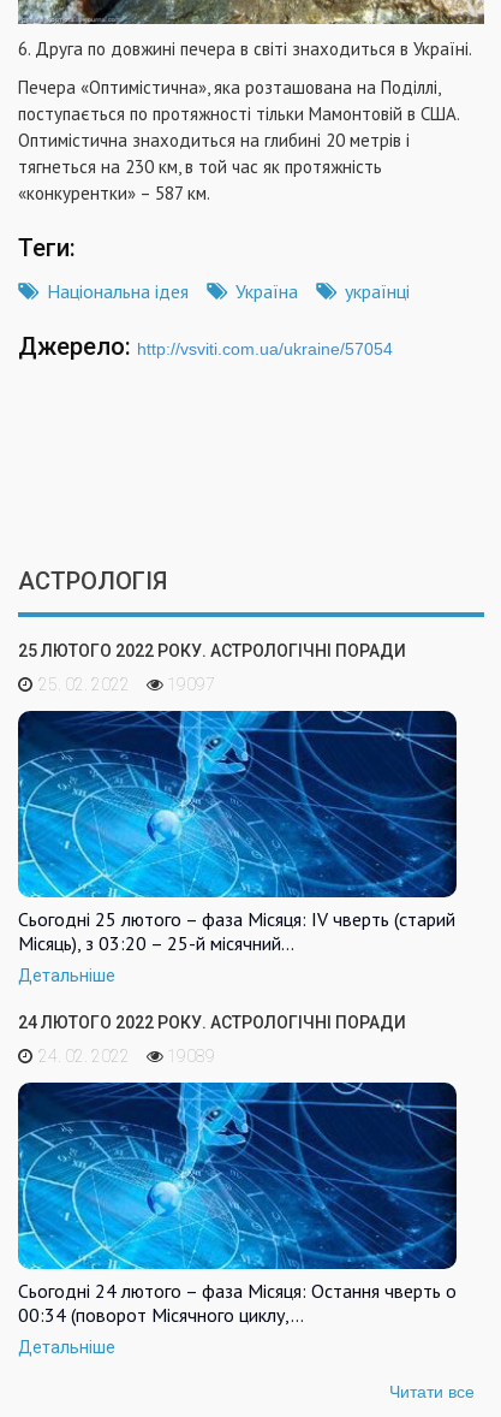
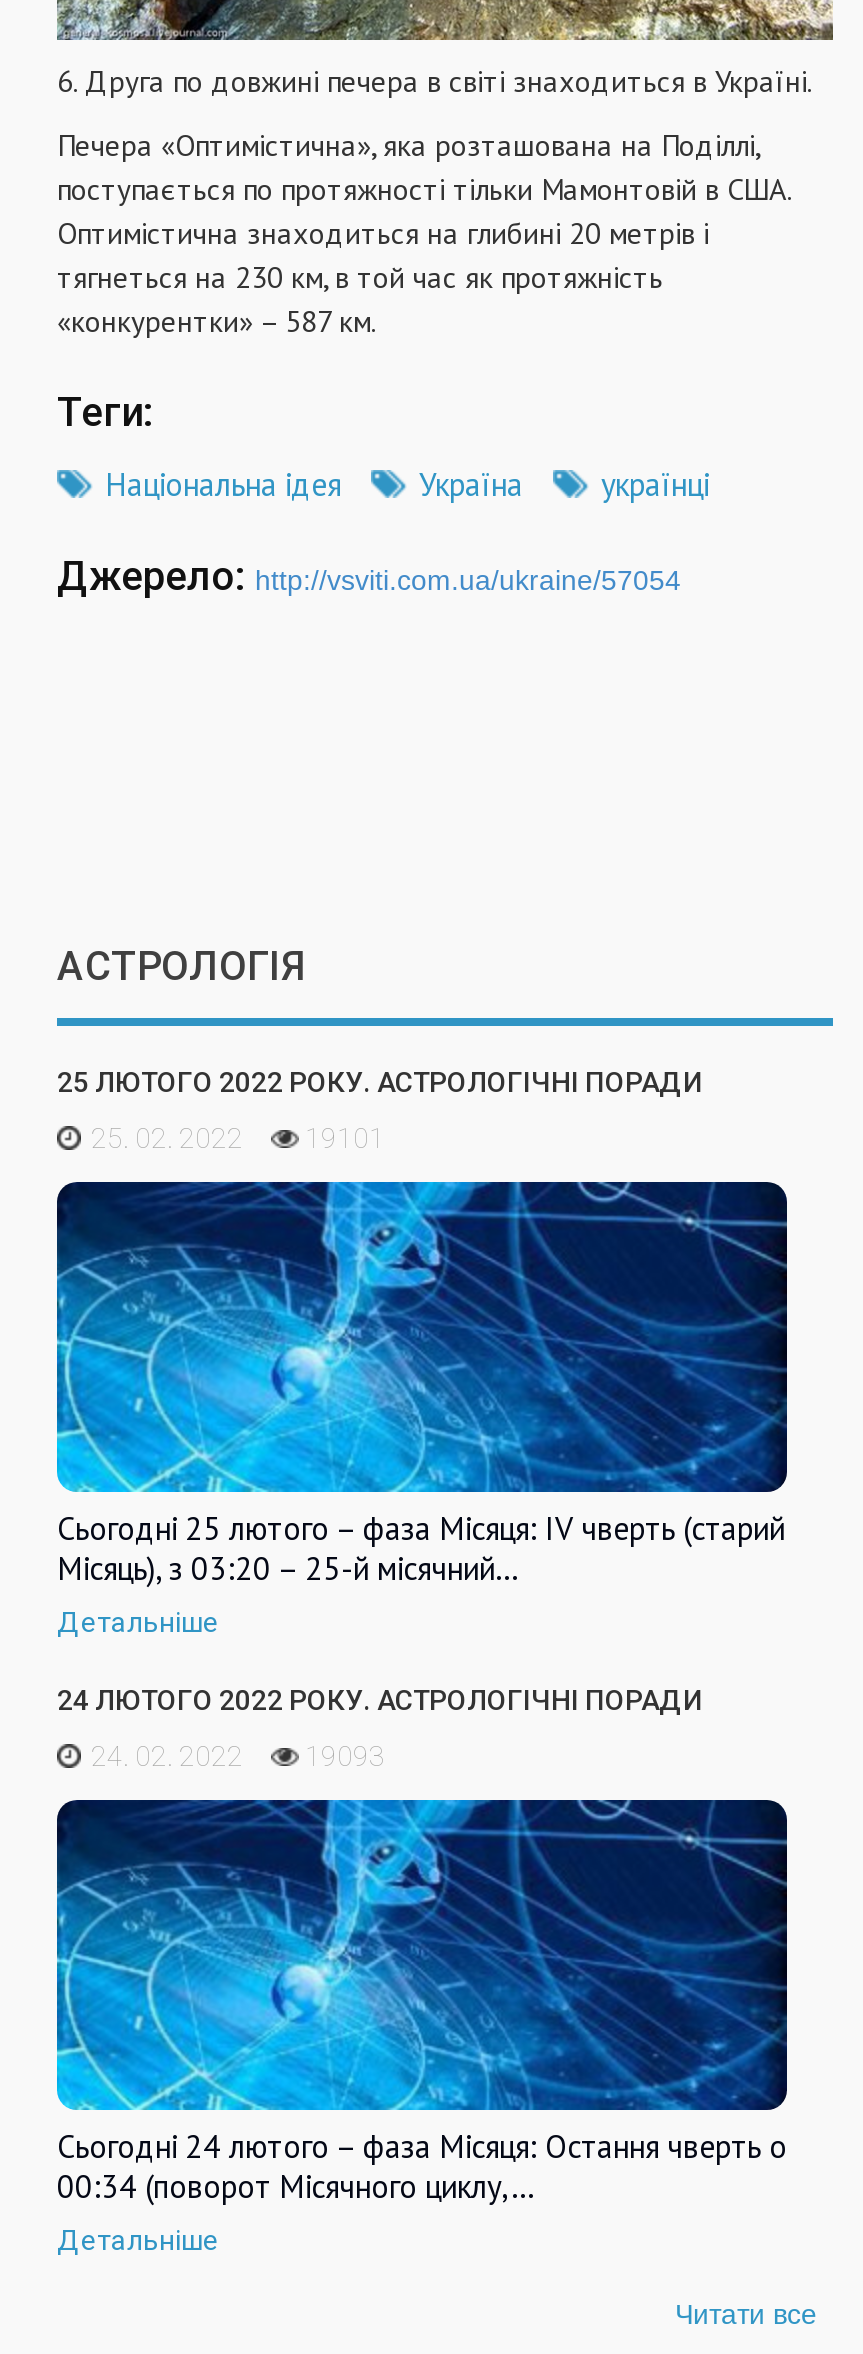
- 25. 02. 2022 19097
+ 25. 02. 2022 19101

- 24. 02. 2022 19089
+ 24. 02. 2022 19093
